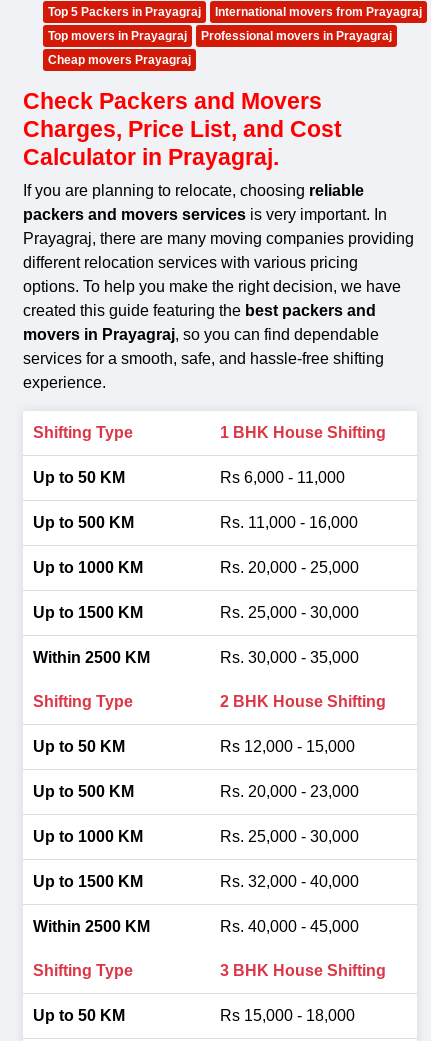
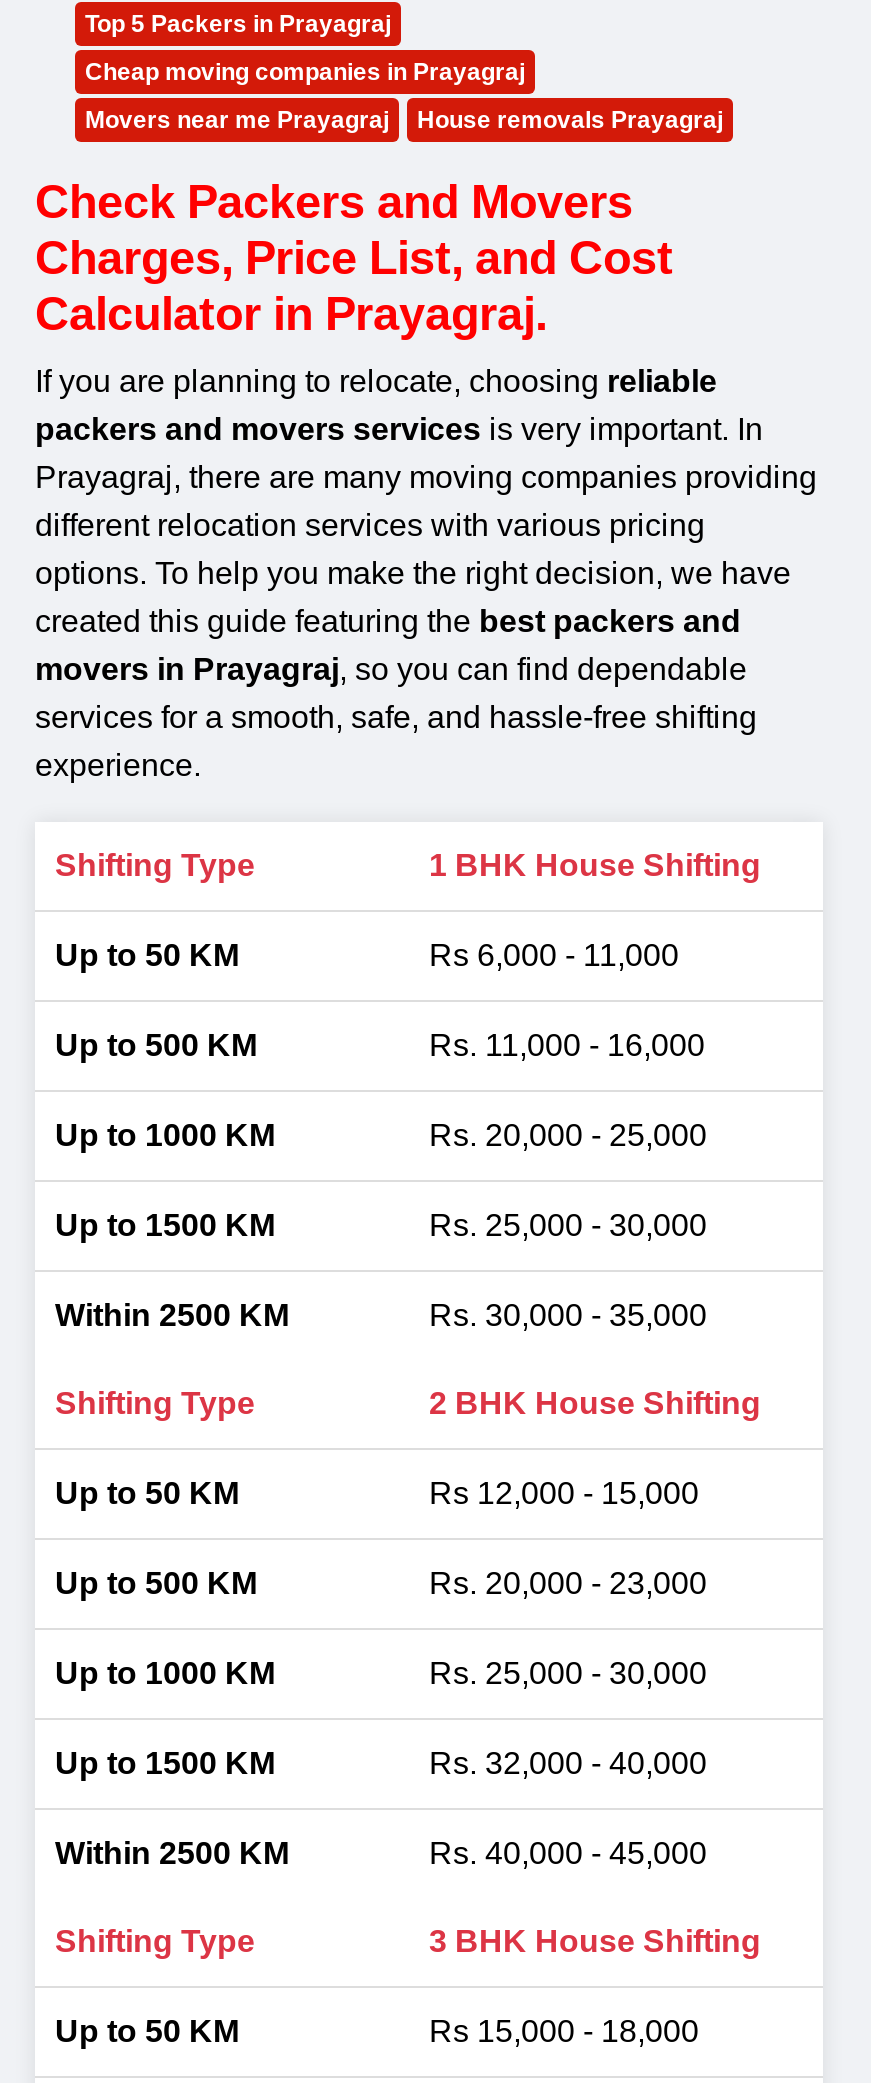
- International movers from Prayagraj
- Top movers in Prayagraj
- Professional movers in Prayagraj
- Cheap movers Prayagraj
+ Cheap moving companies in Prayagraj
+ Movers near me Prayagraj
+ House removals Prayagraj
